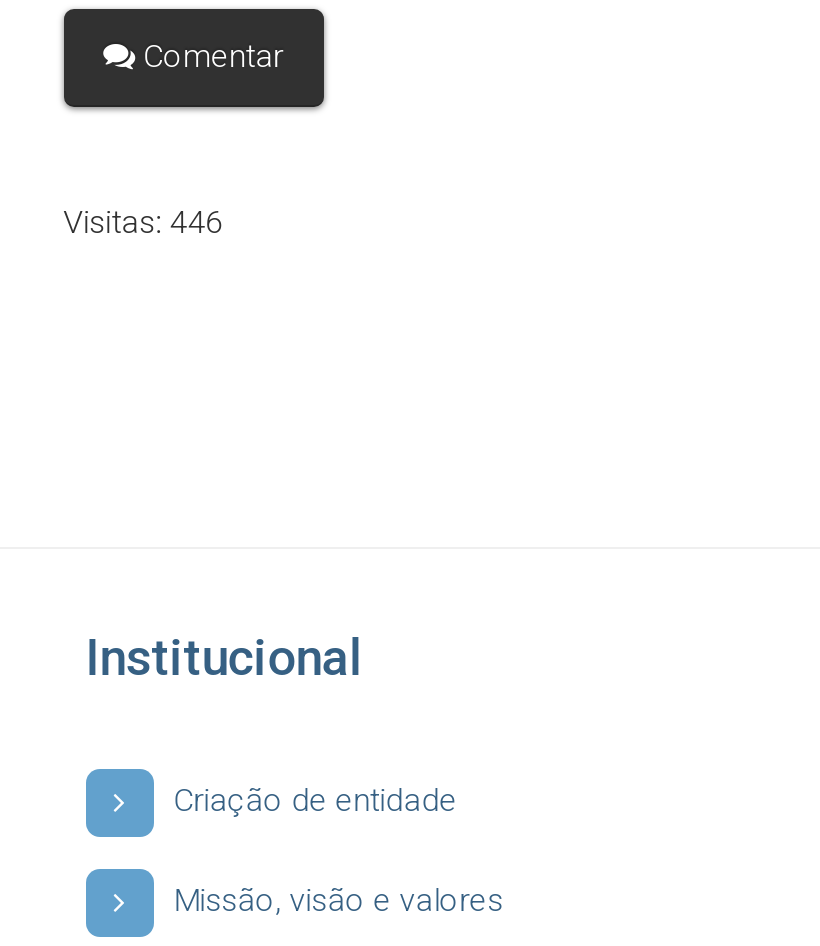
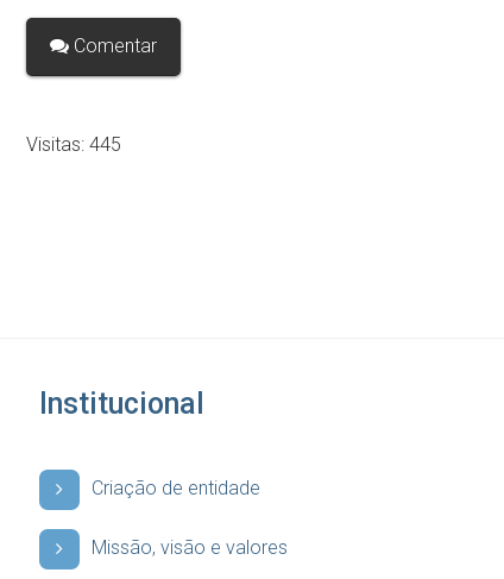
- Visitas: 446
+ Visitas: 445
